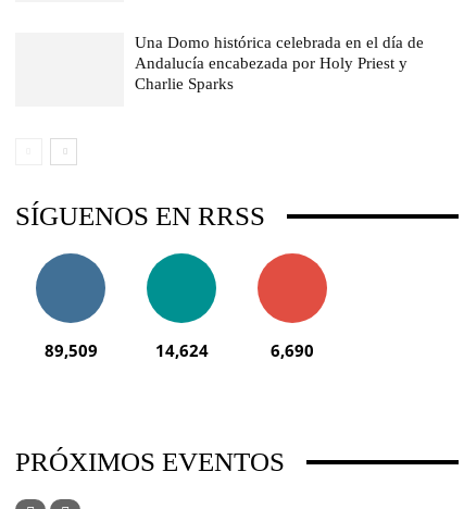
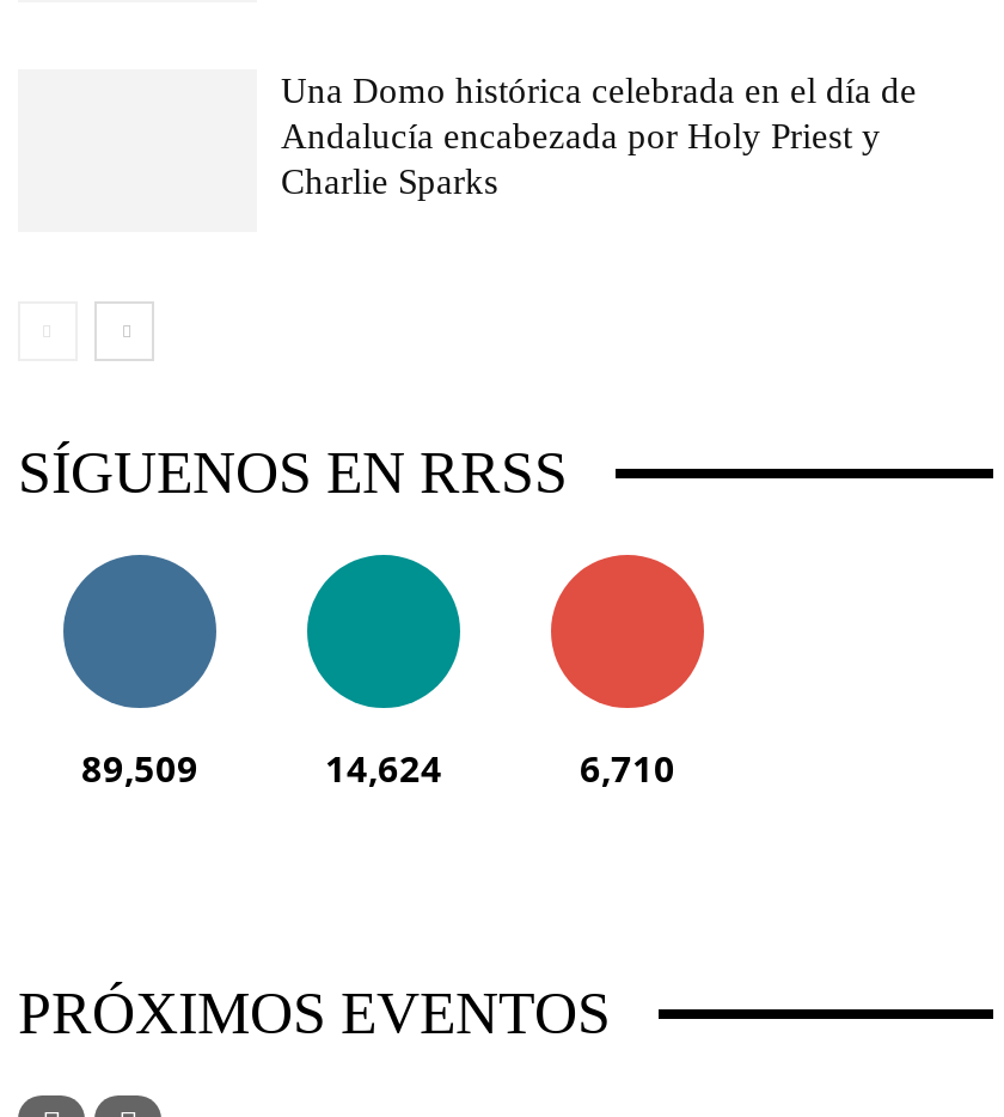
- 6,690
+ 6,710
